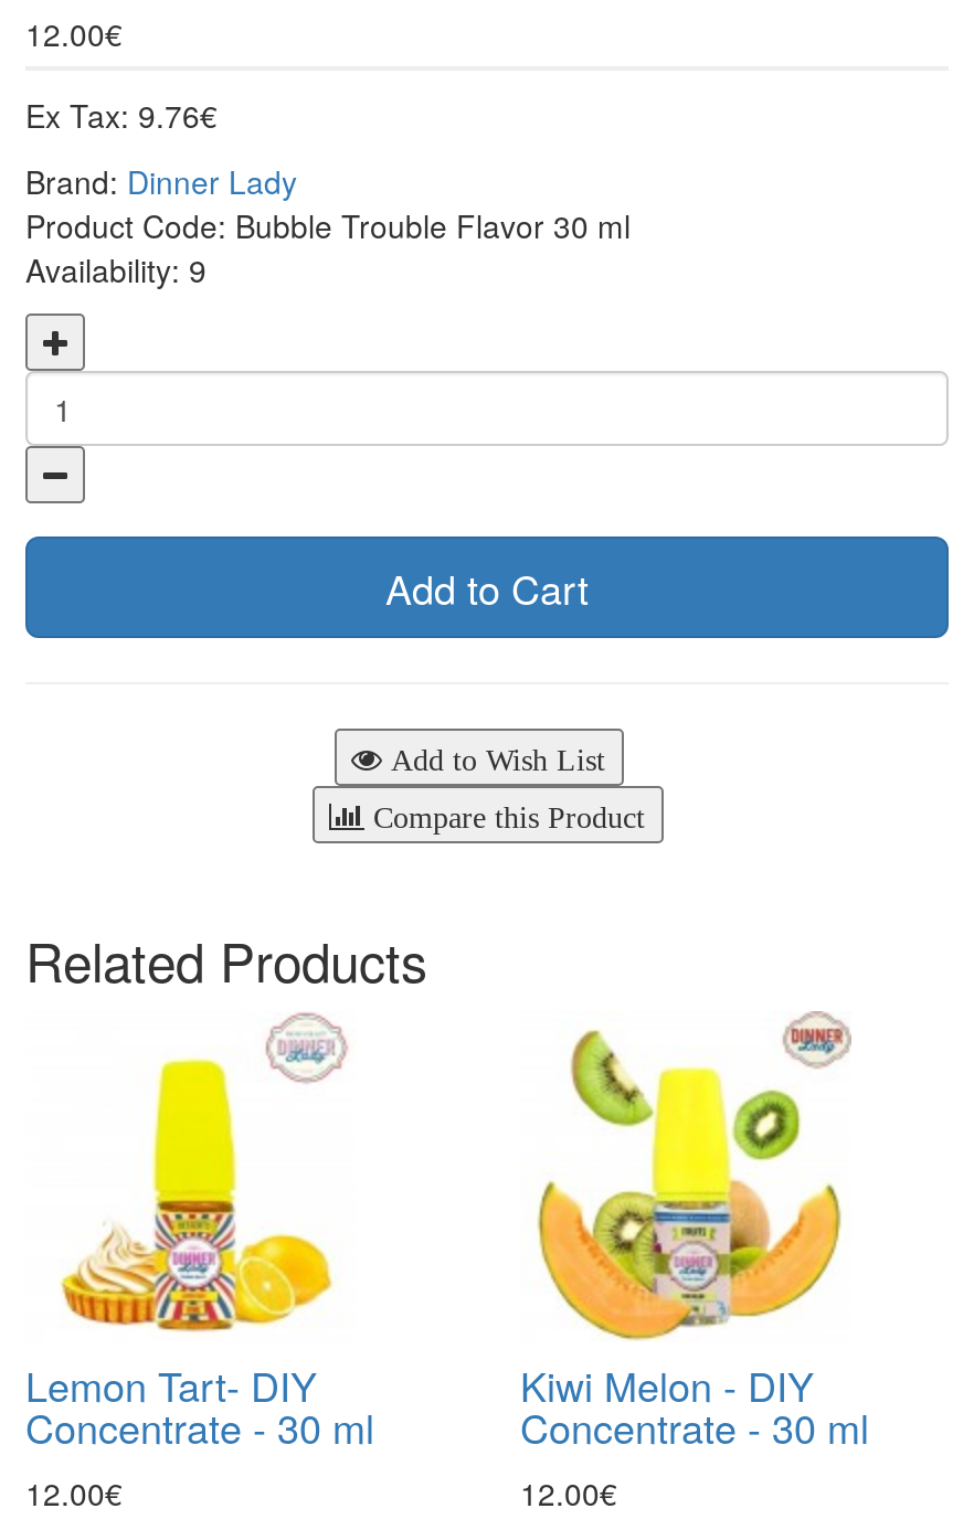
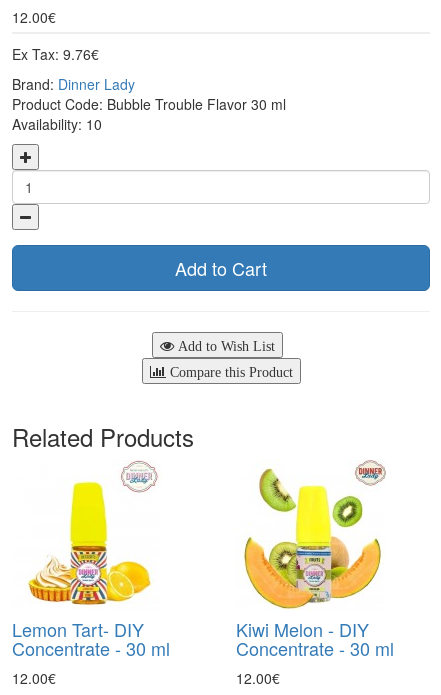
- Availability: 9
+ Availability: 10
